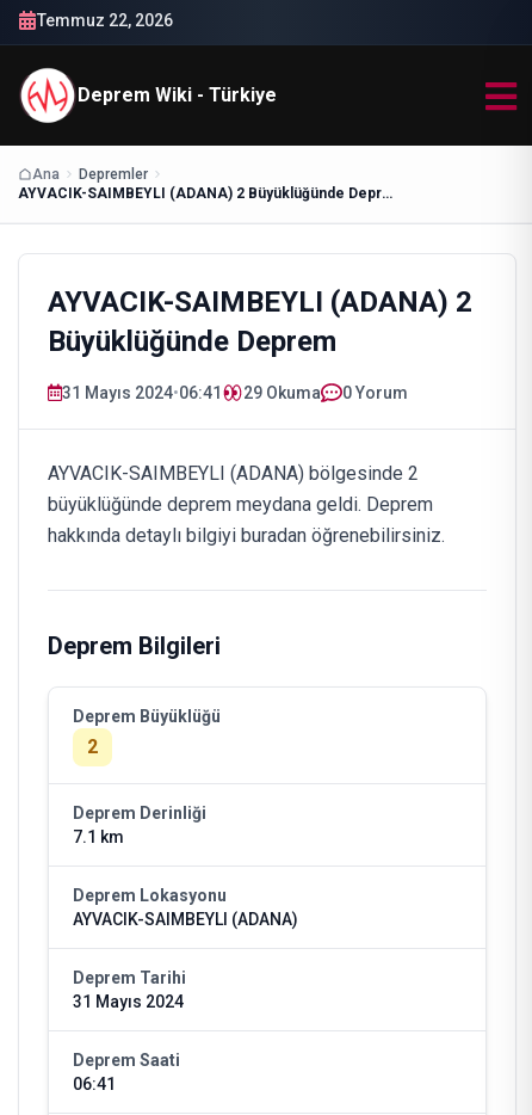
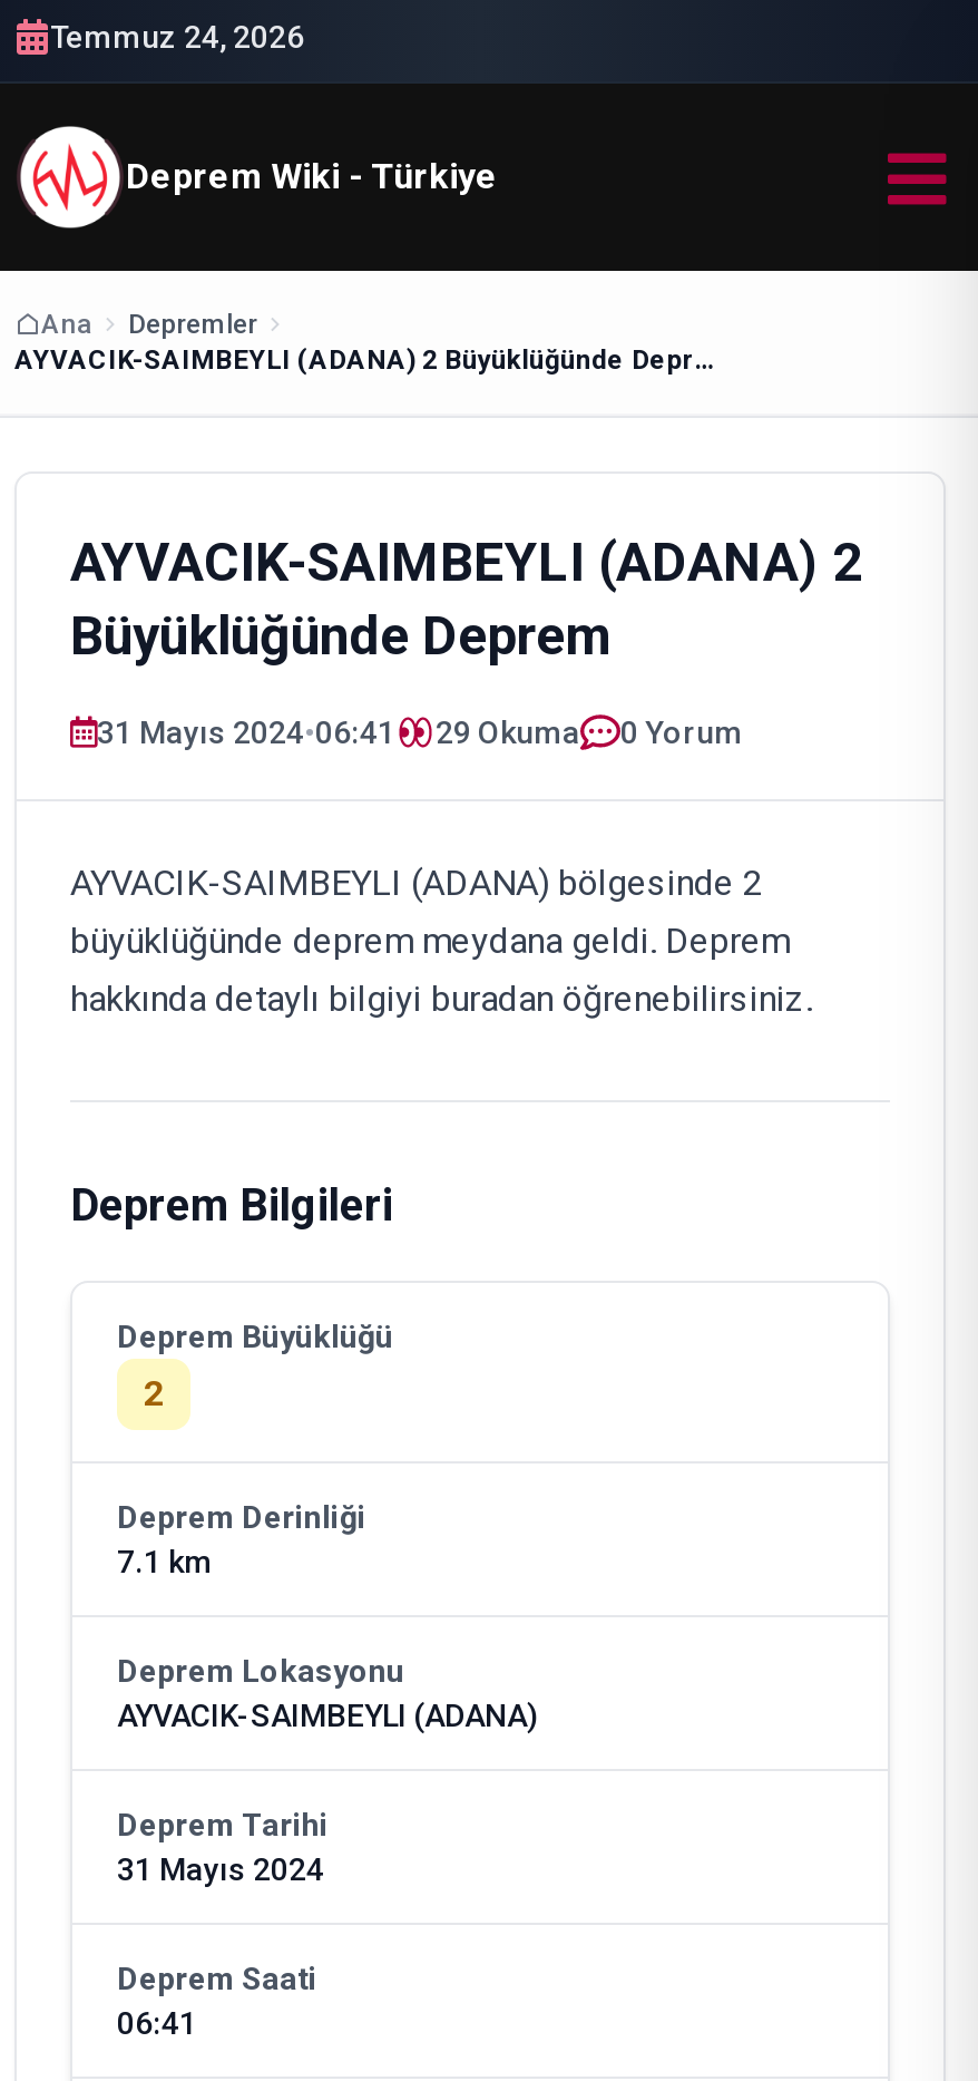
- Temmuz 22, 2026
+ Temmuz 24, 2026
